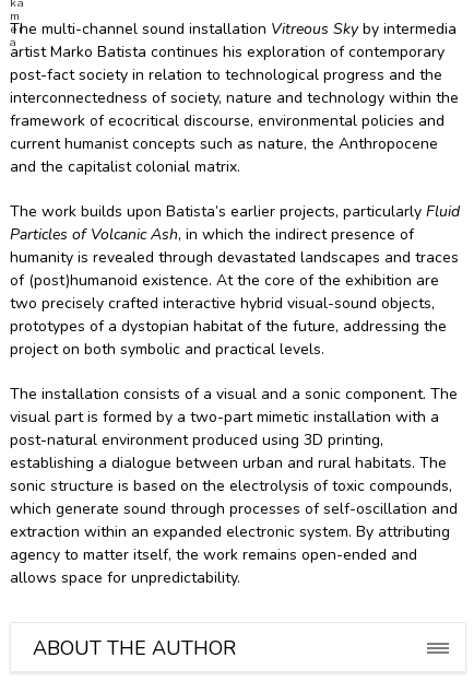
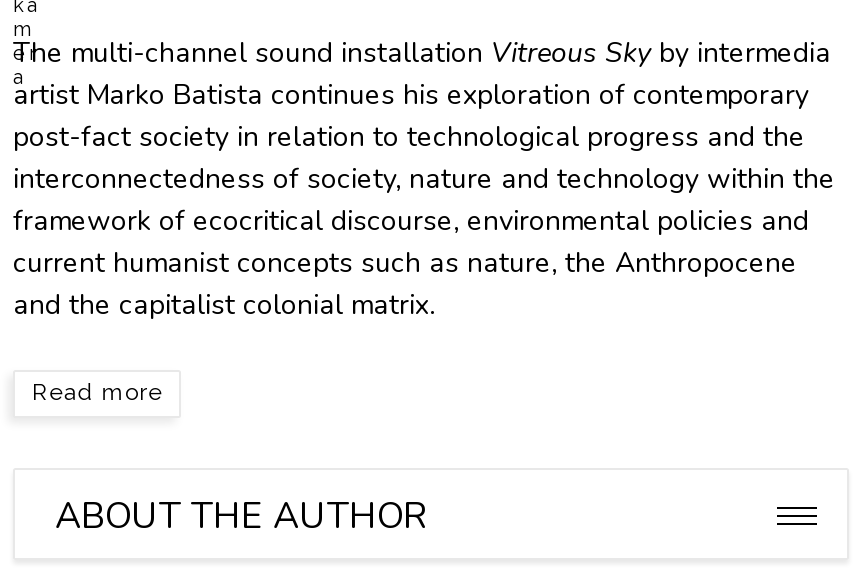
- The work builds upon Batista’s earlier projects, particularly Fluid
- Particles of Volcanic Ash, in which the indirect presence of
- humanity is revealed through devastated landscapes and traces
- of (post)humanoid existence. At the core of the exhibition are
- two precisely crafted interactive hybrid visual-sound objects,
- prototypes of a dystopian habitat of the future, addressing the
- project on both symbolic and practical levels.
- The installation consists of a visual and a sonic component. The
- visual part is formed by a two-part mimetic installation with a
- post-natural environment produced using 3D printing,
- establishing a dialogue between urban and rural habitats. The
- sonic structure is based on the electrolysis of toxic compounds,
- which generate sound through processes of self-oscillation and
- extraction within an expanded electronic system. By attributing
- agency to matter itself, the work remains open-ended and
- allows space for unpredictability.
+ Read more
